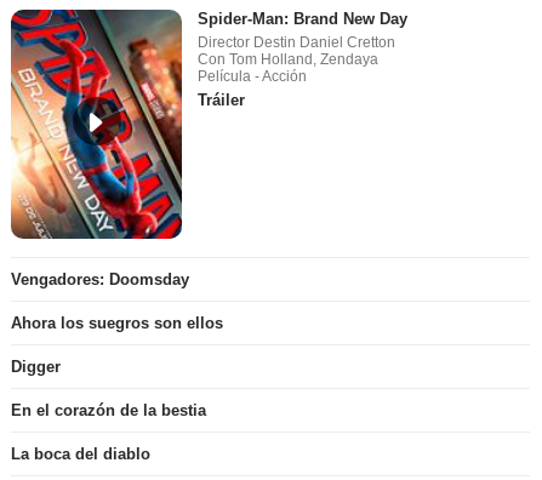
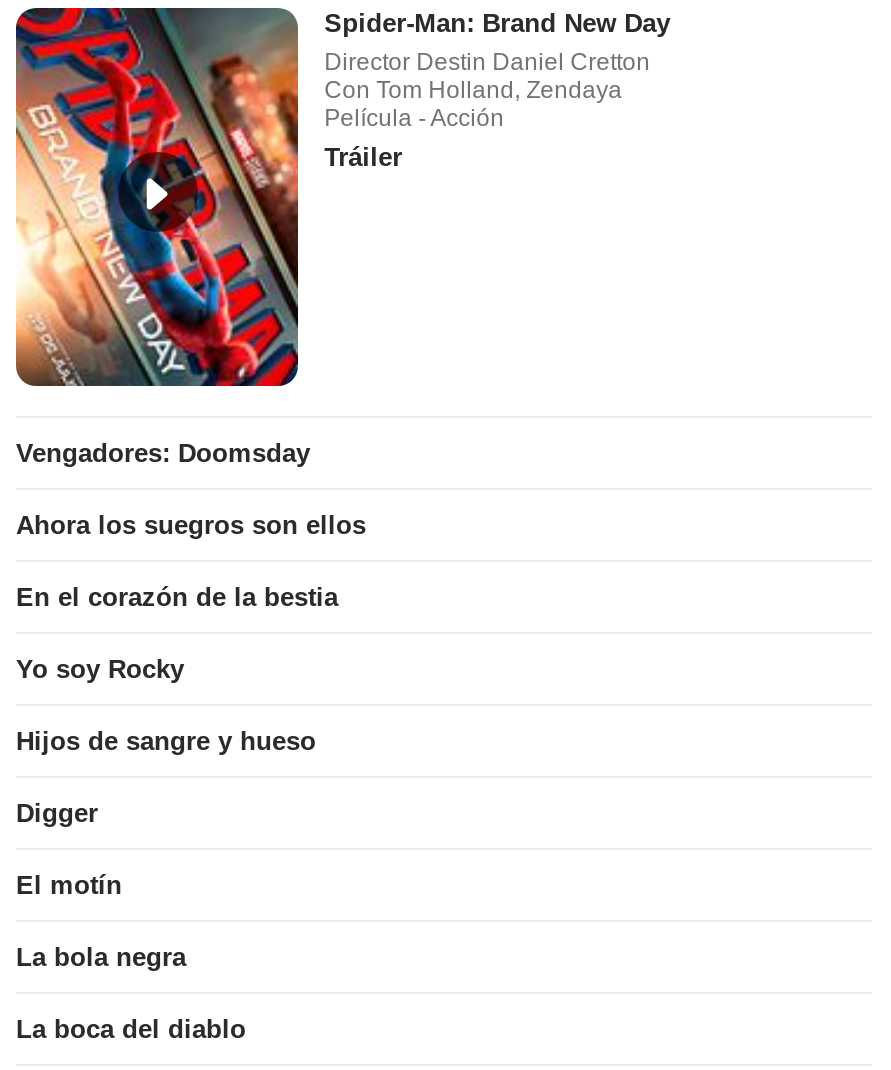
+ Yo soy Rocky
+ Hijos de sangre y hueso

+ El motín
+ La bola negra

moved up: En el corazón de la bestia
